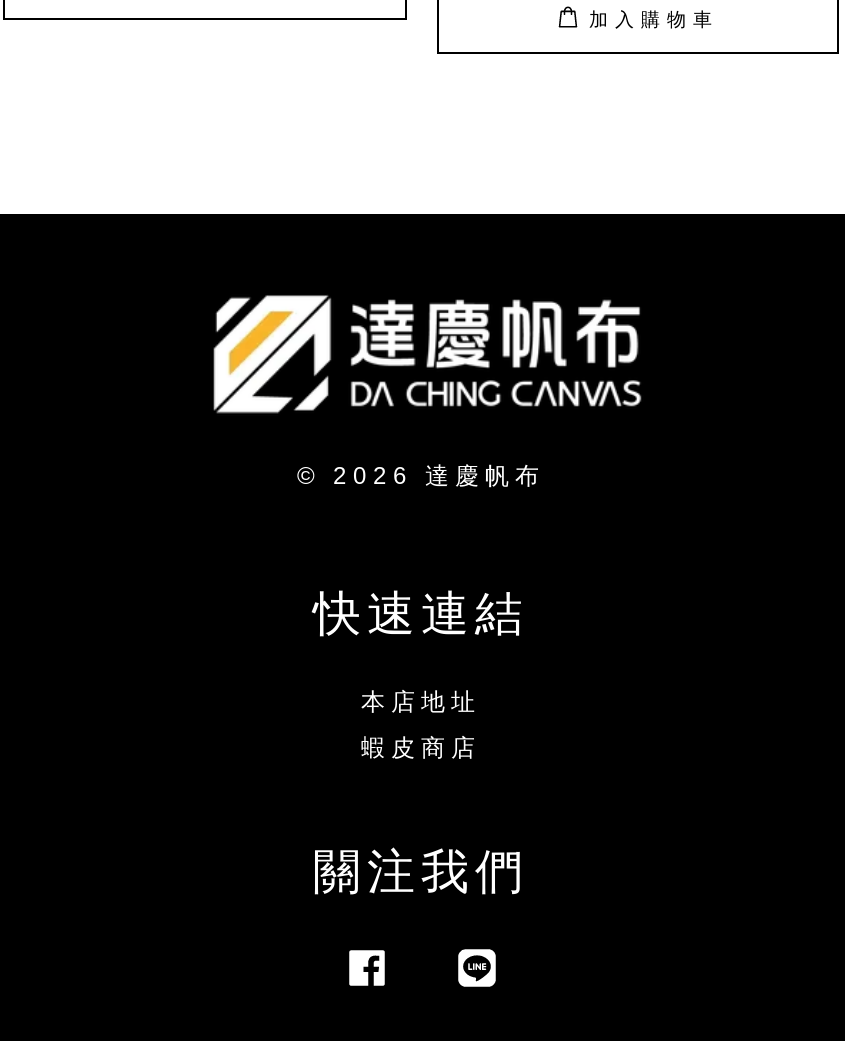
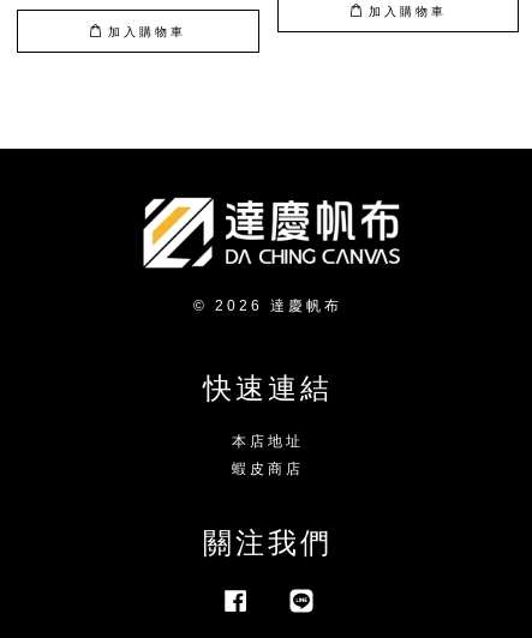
+ 加入購物車
